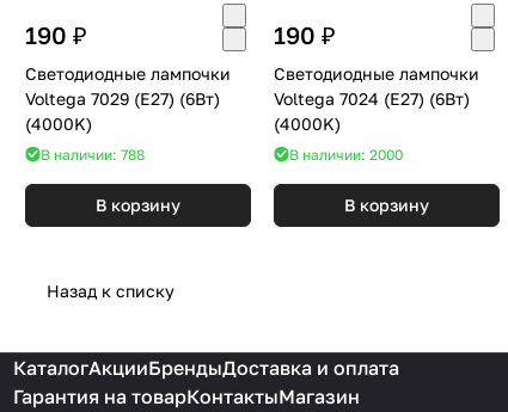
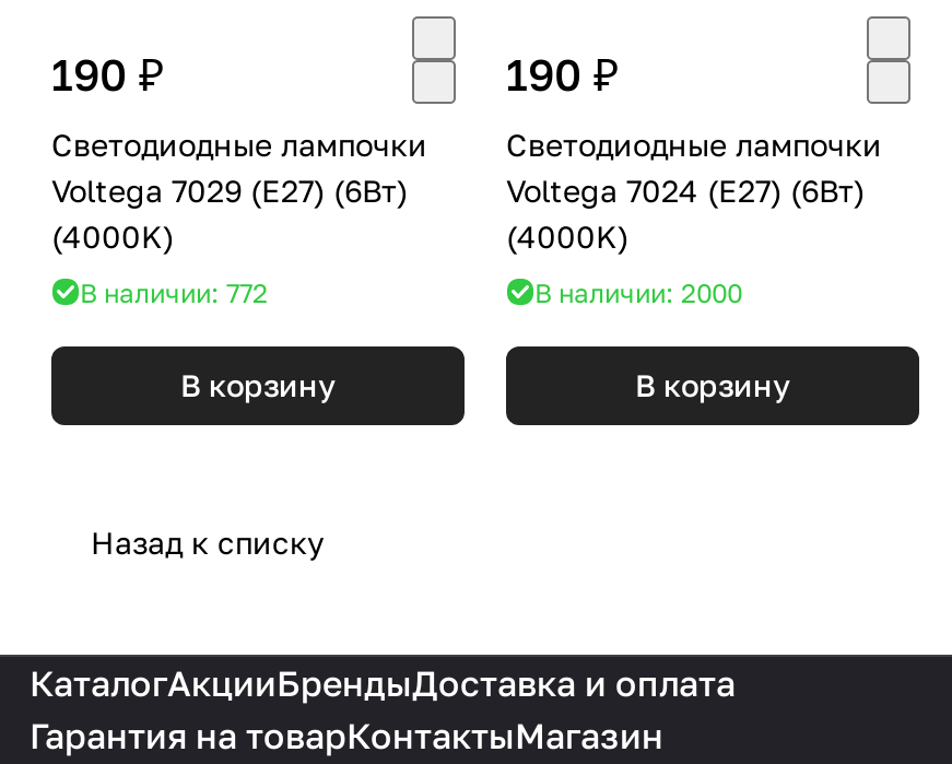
- В наличии: 788
+ В наличии: 772
